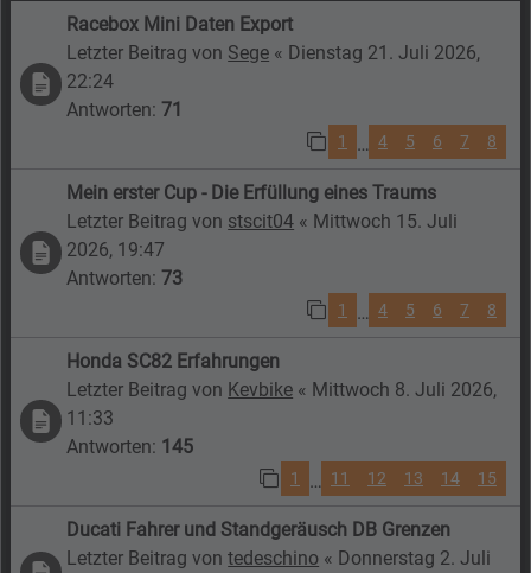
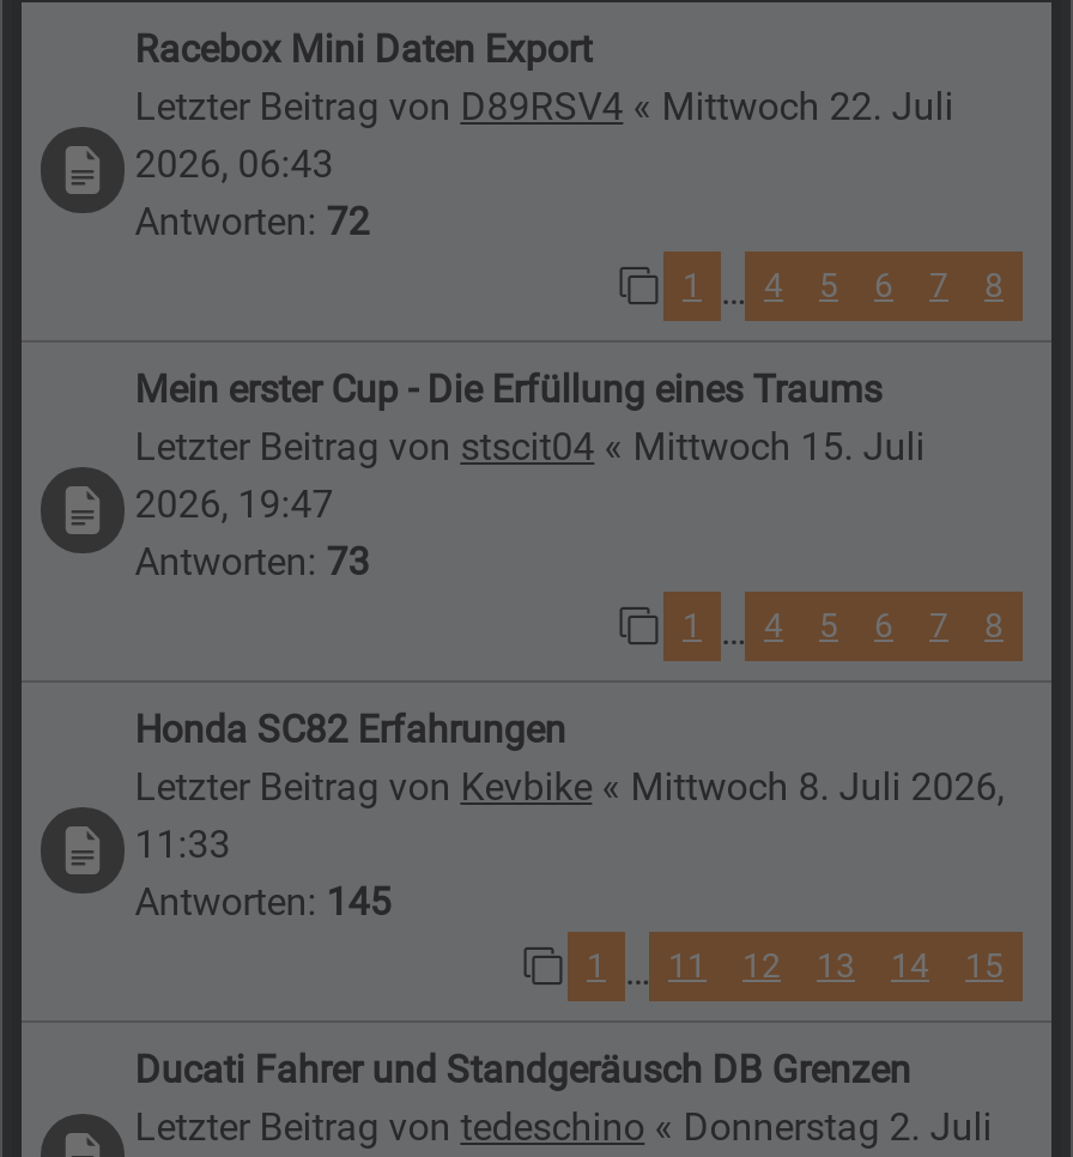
- Letzter Beitrag von Sege «Dienstag 21. Juli 2026,
- 22:24
- Antworten: 71
+ Letzter Beitrag von D89RSV4 «Mittwoch 22. Juli
+ 2026, 06:43
+ Antworten: 72
